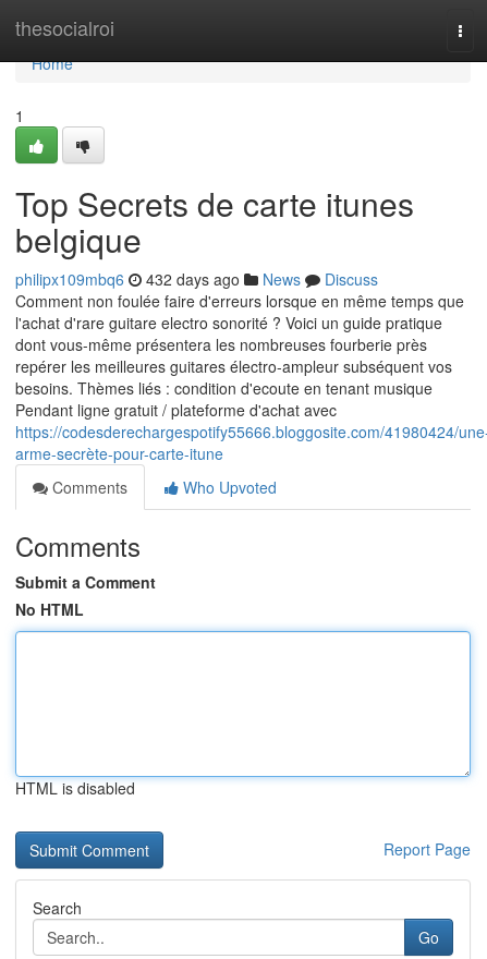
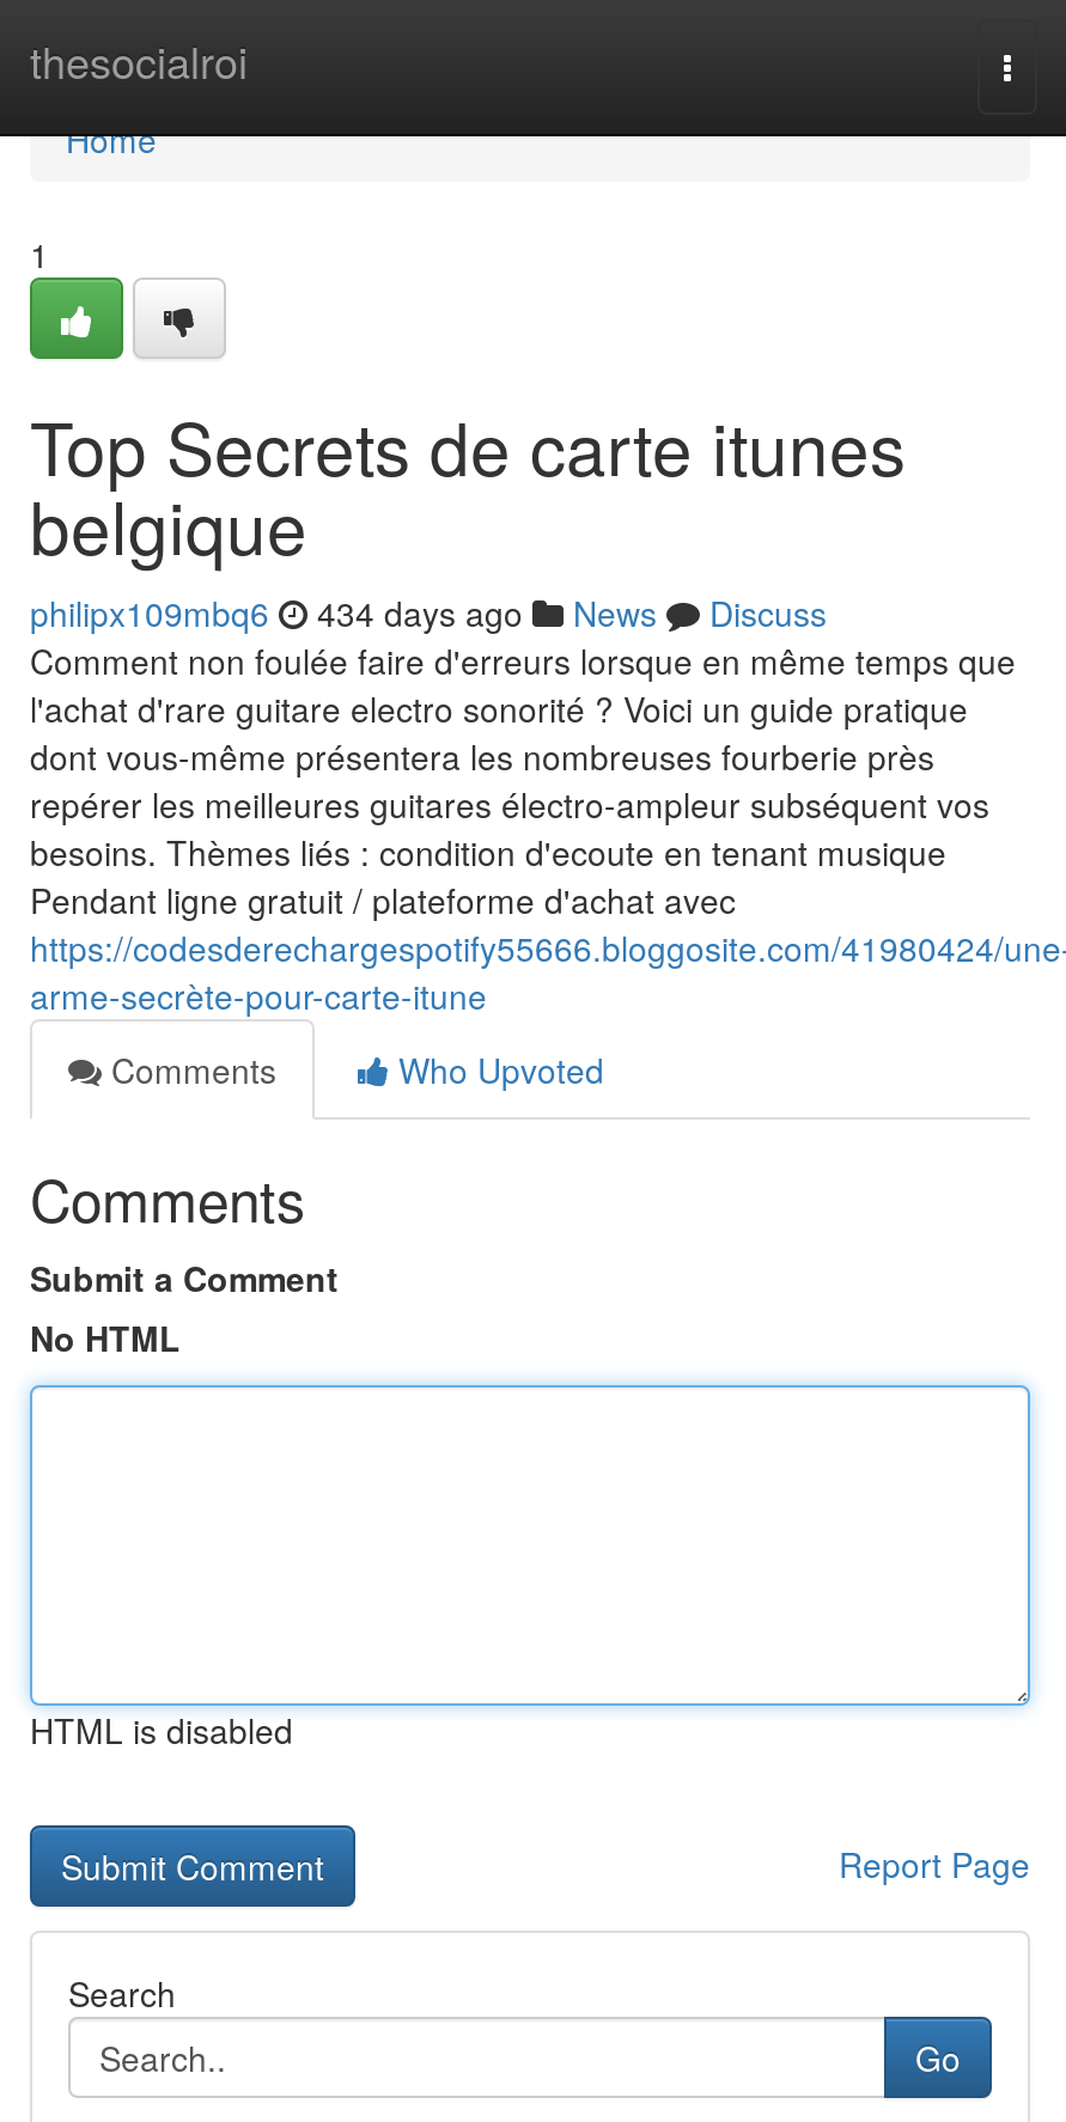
- philipx109mbq6 432 days ago News Discuss
+ philipx109mbq6 434 days ago News Discuss
